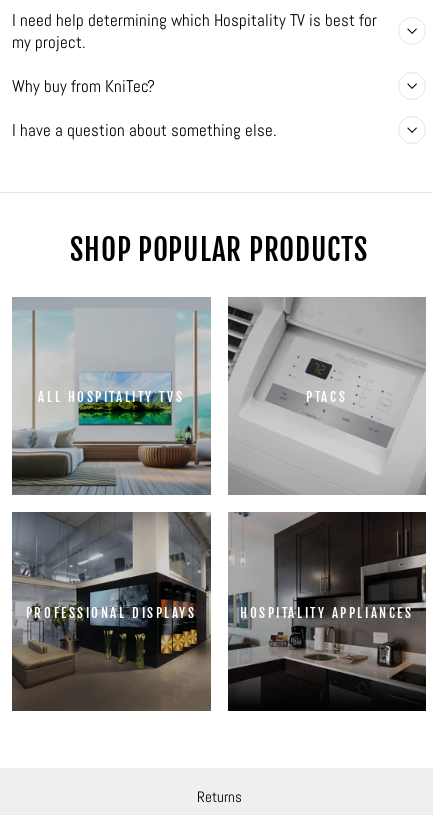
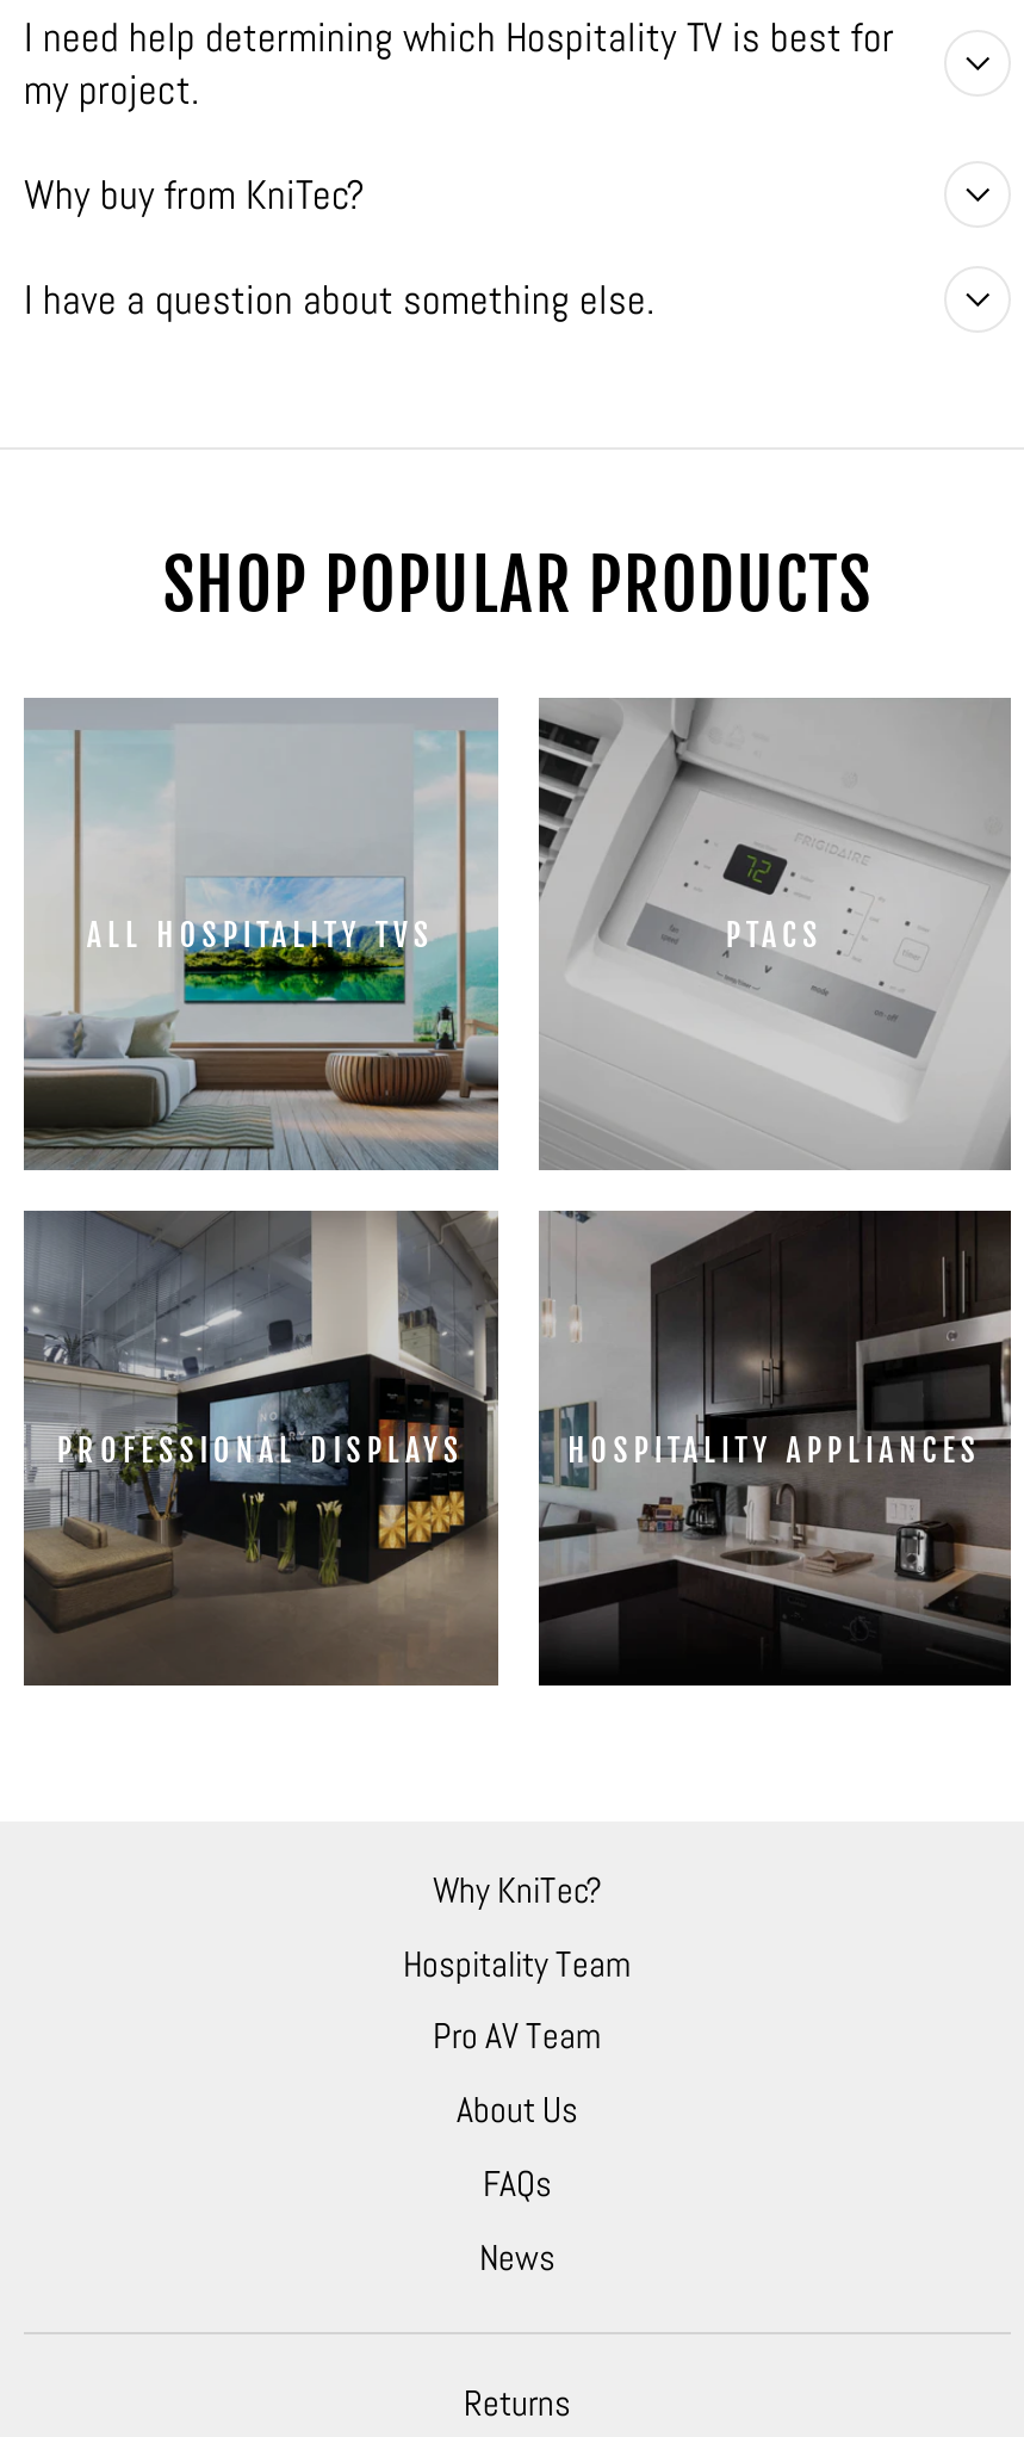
+ Why KniTec?
+ Hospitality Team
+ Pro AV Team
+ About Us
+ FAQs
+ News
